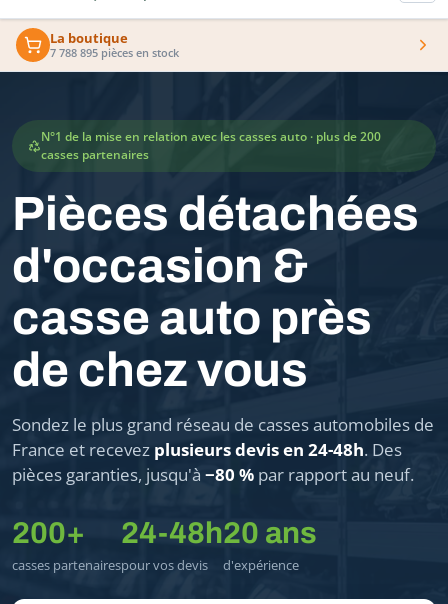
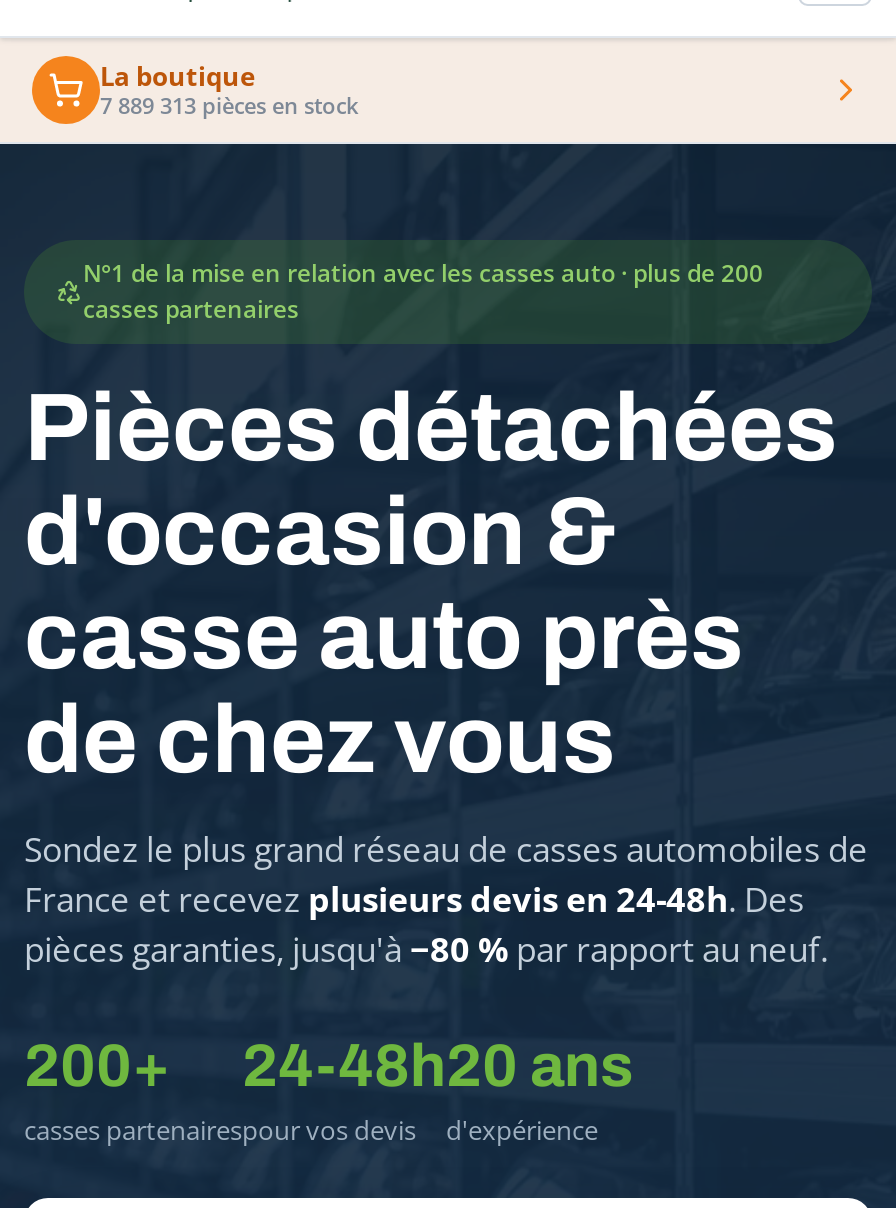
- 7 788 895 pièces en stock
+ 7 889 313 pièces en stock
